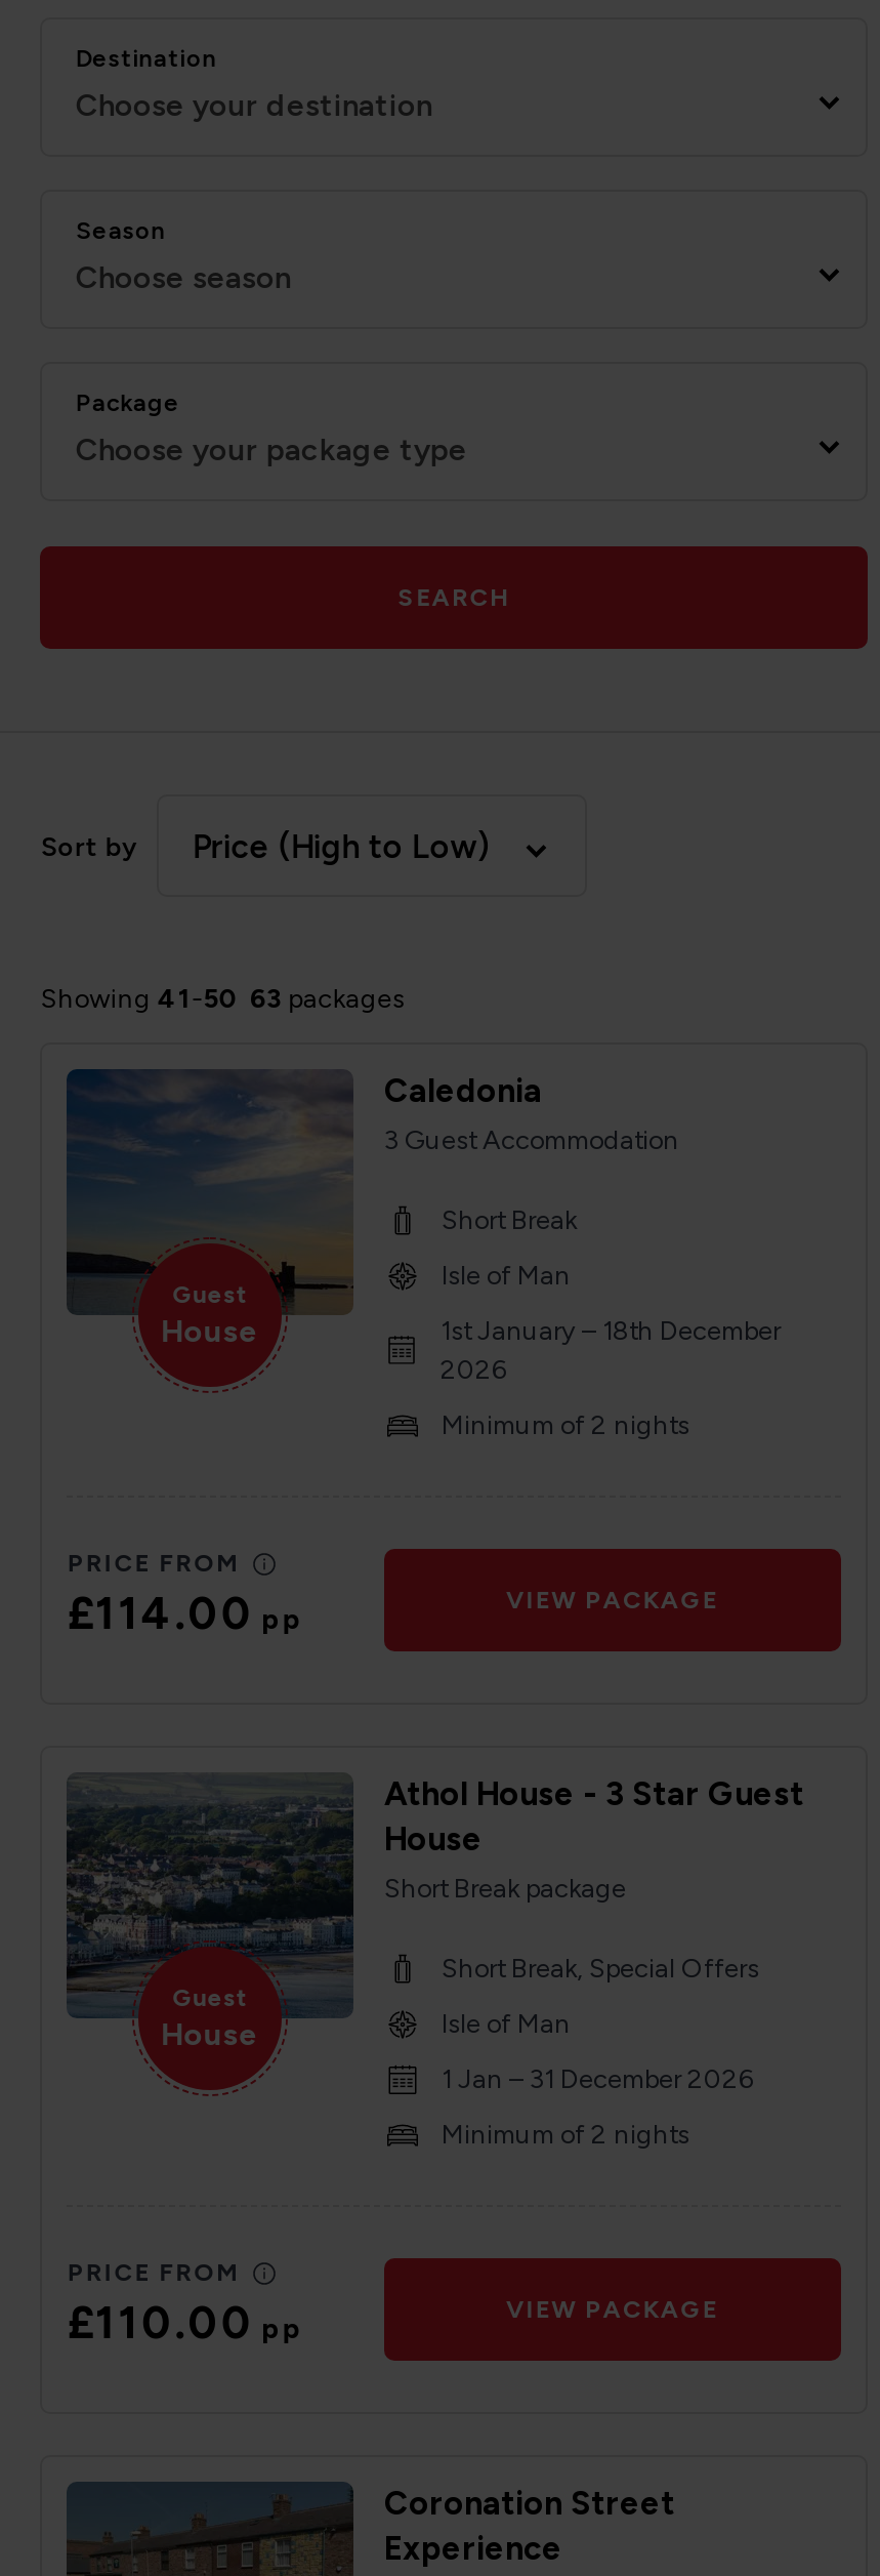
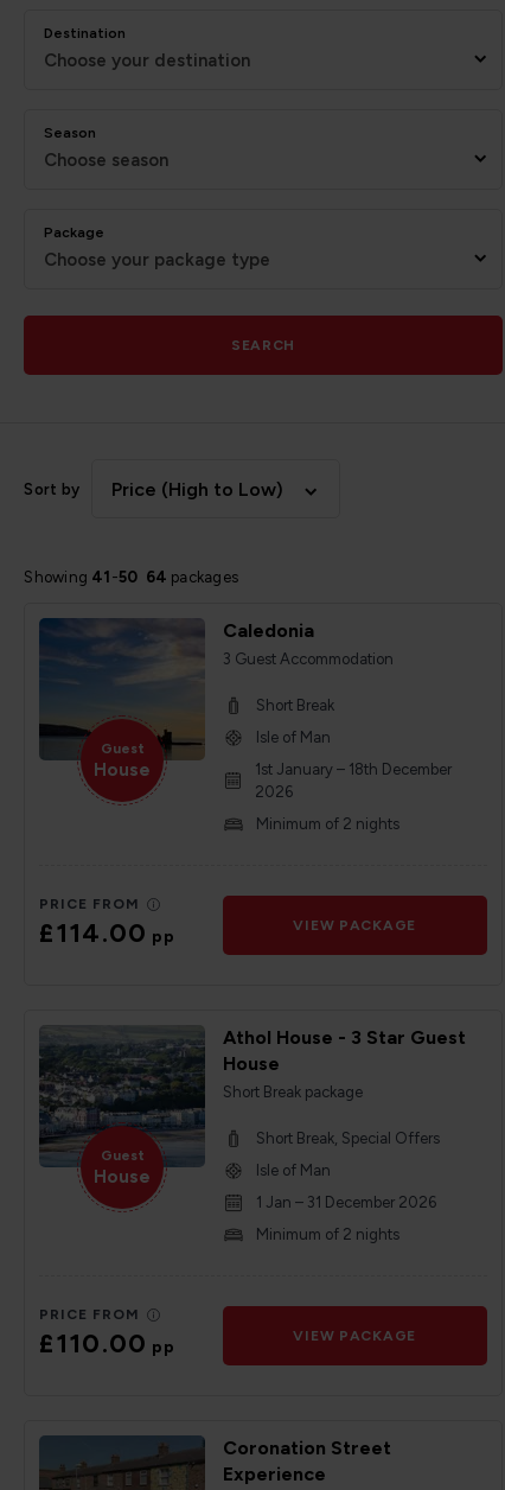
- Showing 41-50 63 packages
+ Showing 41-50 64 packages
